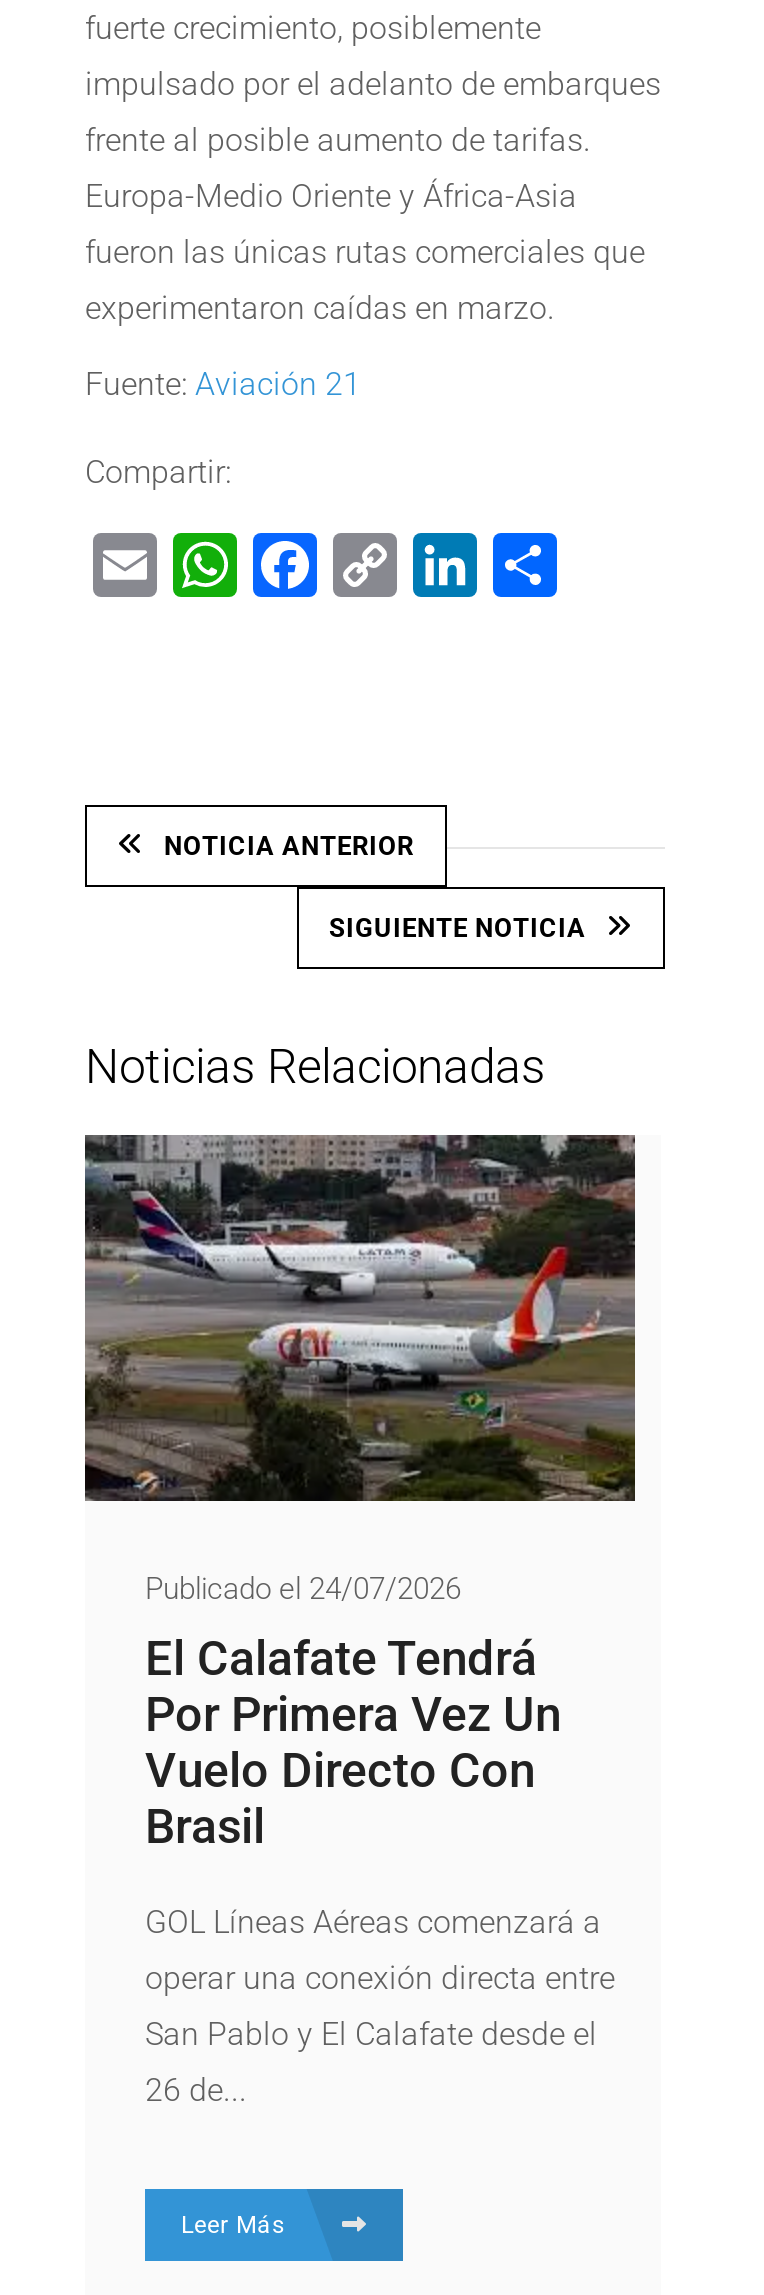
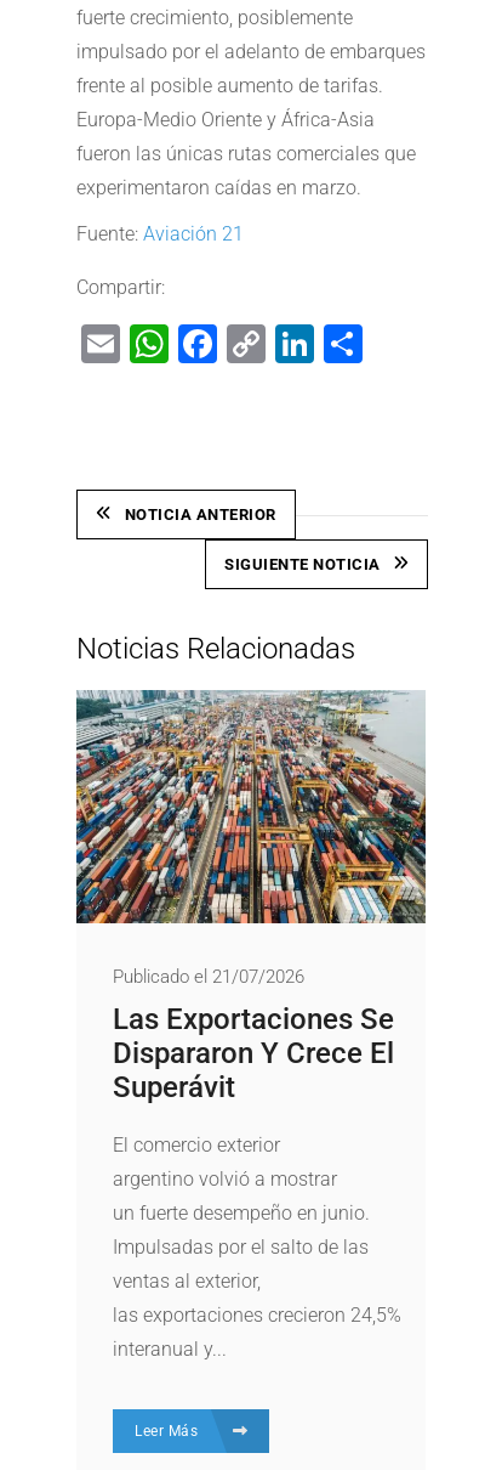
- [image]
- Publicado el 24/07/2026
- El Calafate Tendrá
- Por Primera Vez Un
- Vuelo Directo Con
- Brasil
- GOL Líneas Aéreas comenzará a
- operar una conexión directa entre
- San Pablo y El Calafate desde el
- 26 de...
+ [image]
+ Publicado el 21/07/2026
+ Las Exportaciones Se
+ Dispararon Y Crece El
+ Superávit
+ El comercio exterior
+ argentino volvió a mostrar
+ un fuerte desempeño en junio.
+ Impulsadas por el salto de las
+ ventas al exterior,
+ las exportaciones crecieron 24,5%
+ interanual y...
